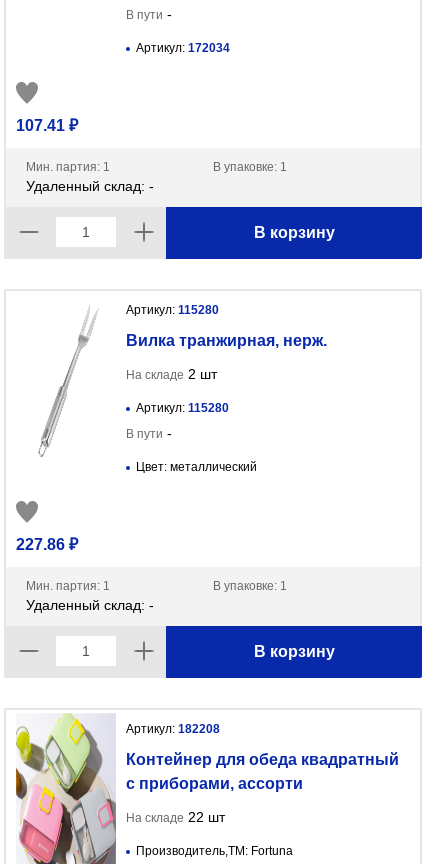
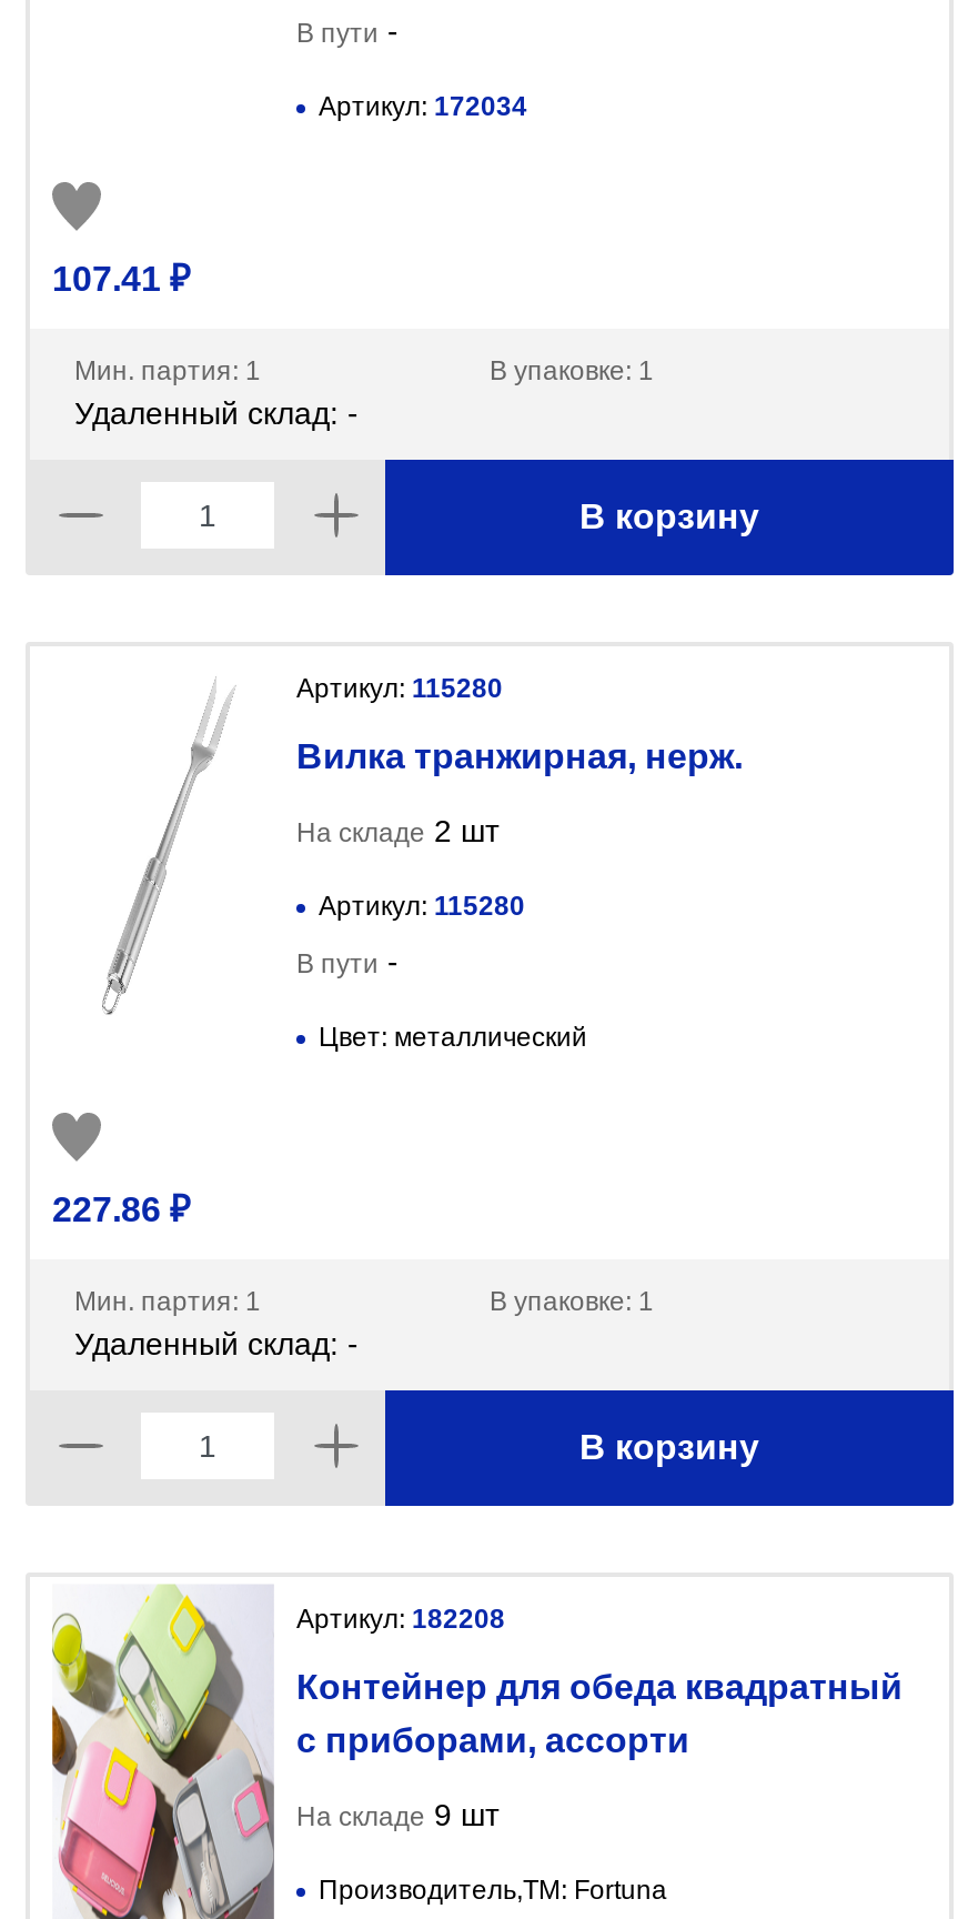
- На складе 22 шт
+ На складе 9 шт
